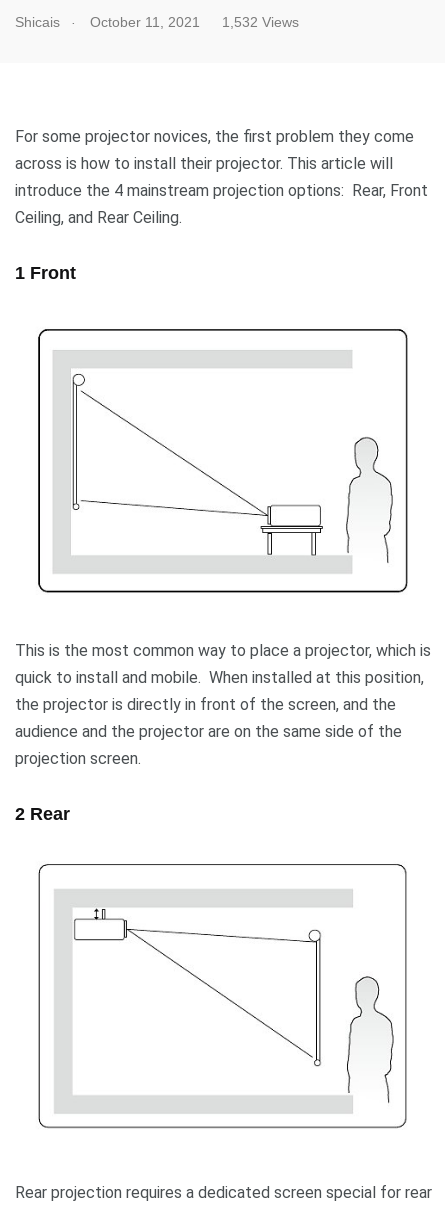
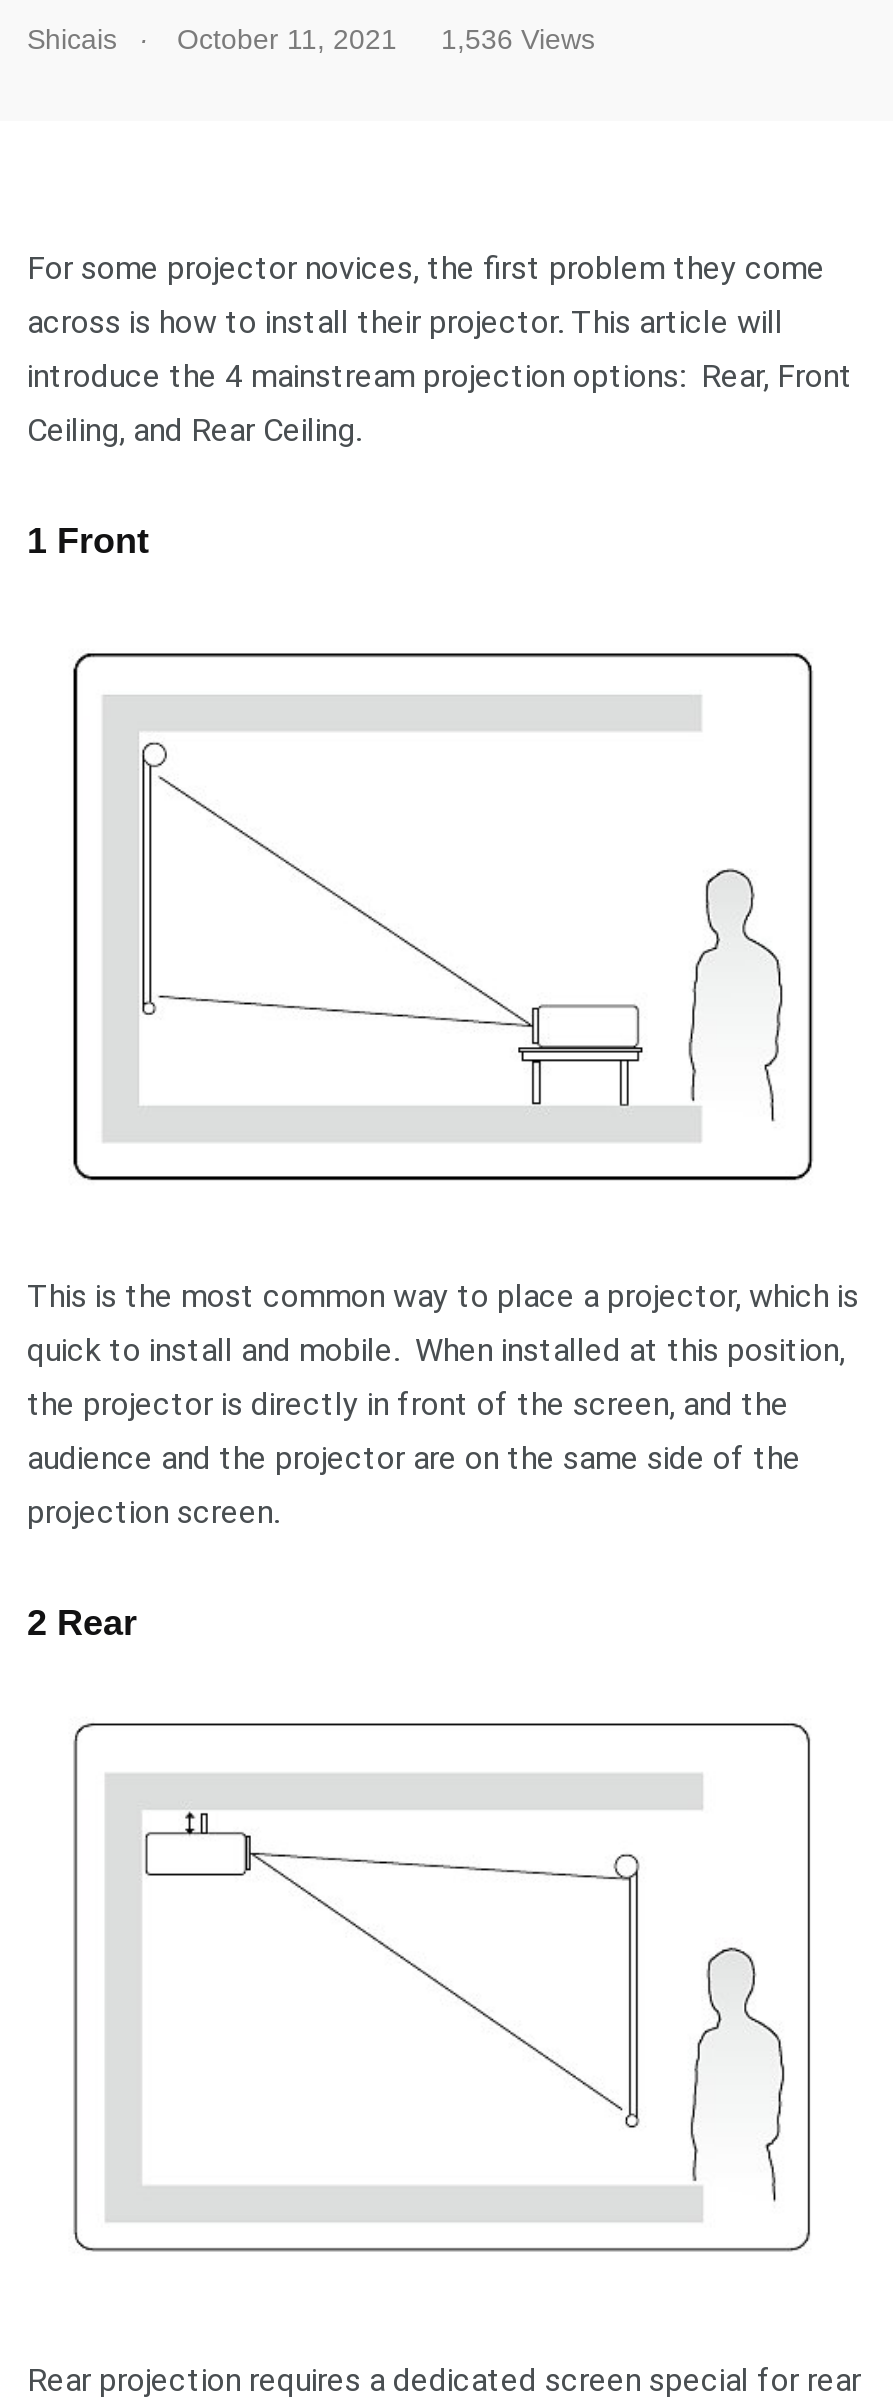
- 1,532 Views
+ 1,536 Views
